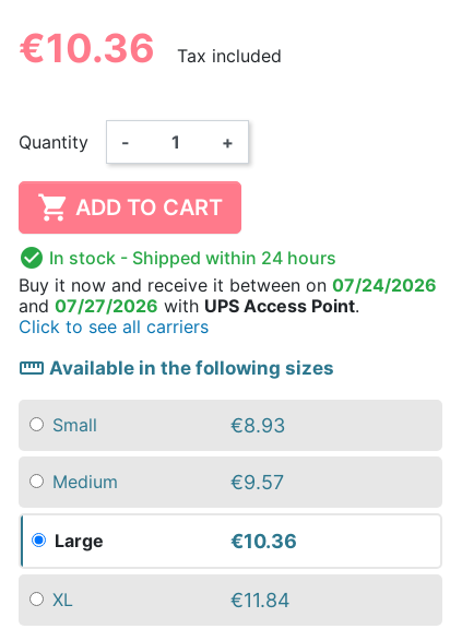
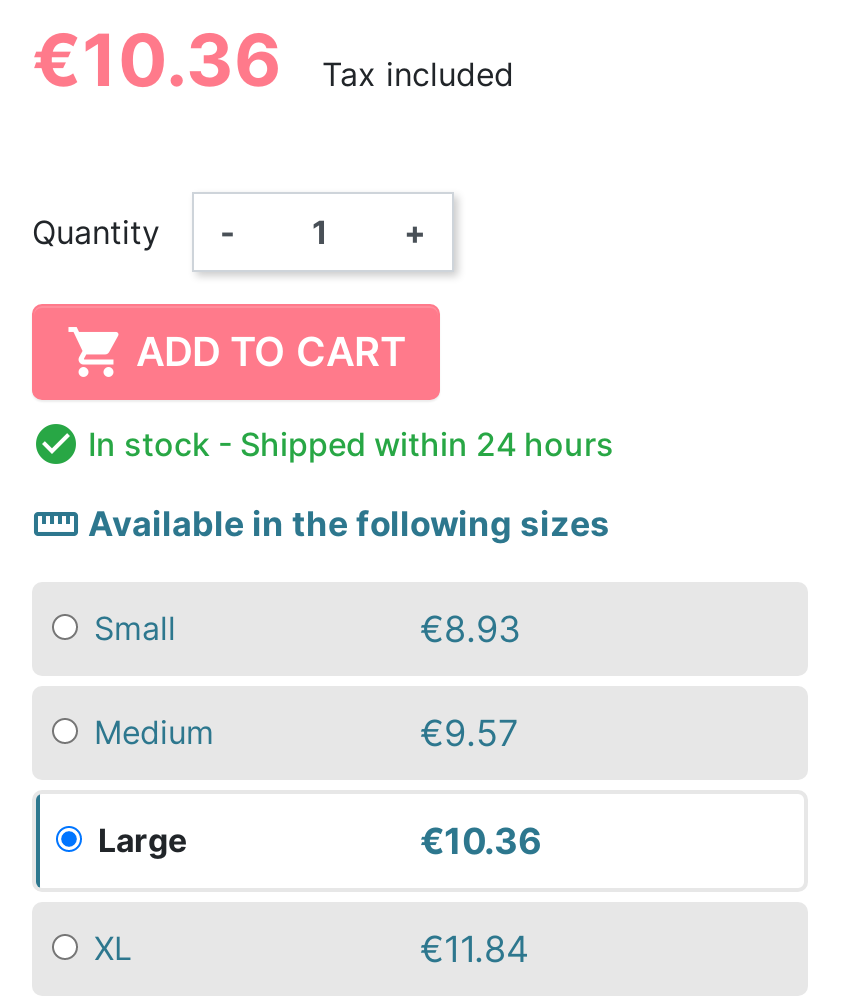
- Buy it now and receive it between on 07/24/2026
- and 07/27/2026 with UPS Access Point.
- Click to see all carriers
